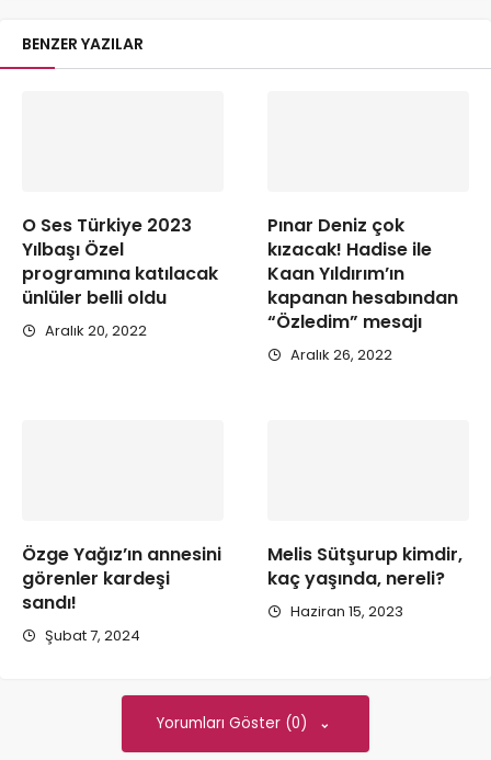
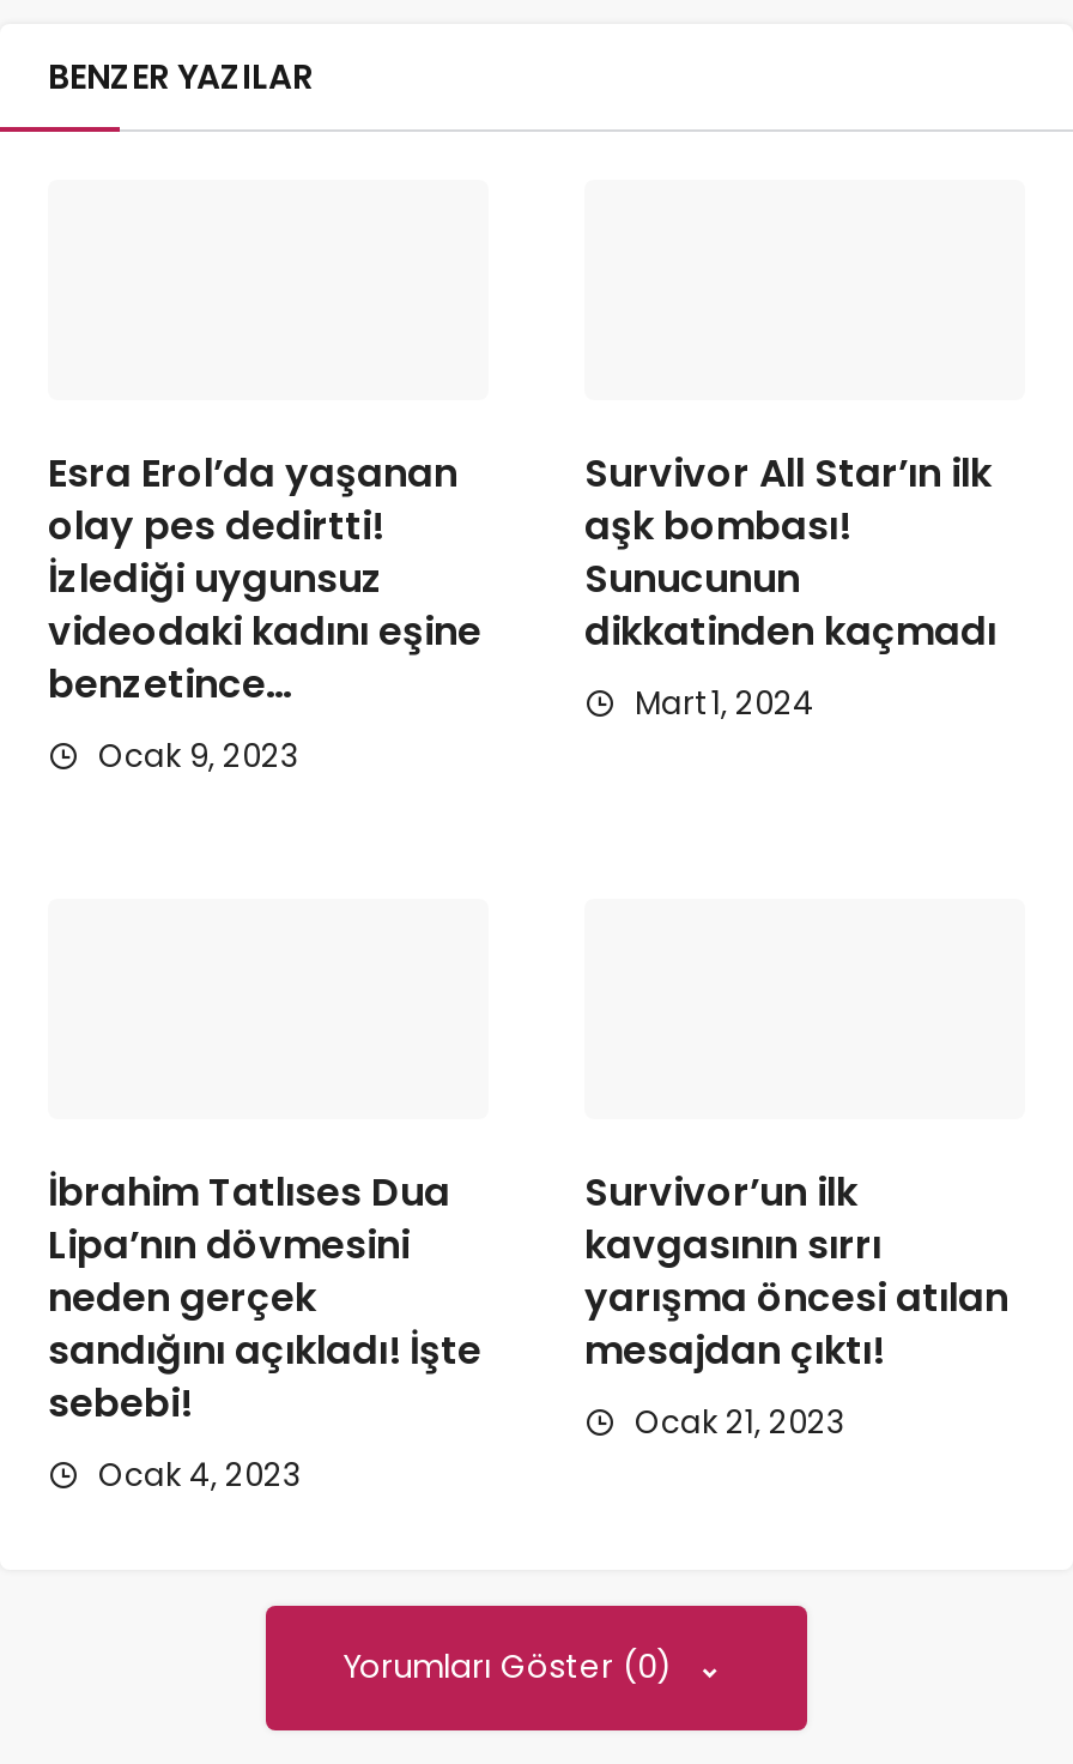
- O Ses Türkiye 2023
- Yılbaşı Özel
- programına katılacak
- ünlüler belli oldu
- Aralık 20, 2022
+ Esra Erol’da yaşanan
+ olay pes dedirtti!
+ İzlediği uygunsuz
+ videodaki kadını eşine
+ benzetince…
+ Ocak 9, 2023

- Pınar Deniz çok
- kızacak! Hadise ile
- Kaan Yıldırım’ın
- kapanan hesabından
- “Özledim” mesajı
- Aralık 26, 2022
+ Survivor All Star’ın ilk
+ aşk bombası!
+ Sunucunun
+ dikkatinden kaçmadı
+ Mart 1, 2024

- Özge Yağız’ın annesini
- görenler kardeşi
- sandı!
- Şubat 7, 2024
+ İbrahim Tatlıses Dua
+ Lipa’nın dövmesini
+ neden gerçek
+ sandığını açıkladı! İşte
+ sebebi!
+ Ocak 4, 2023

- Melis Sütşurup kimdir,
- kaç yaşında, nereli?
- Haziran 15, 2023
+ Survivor’un ilk
+ kavgasının sırrı
+ yarışma öncesi atılan
+ mesajdan çıktı!
+ Ocak 21, 2023
